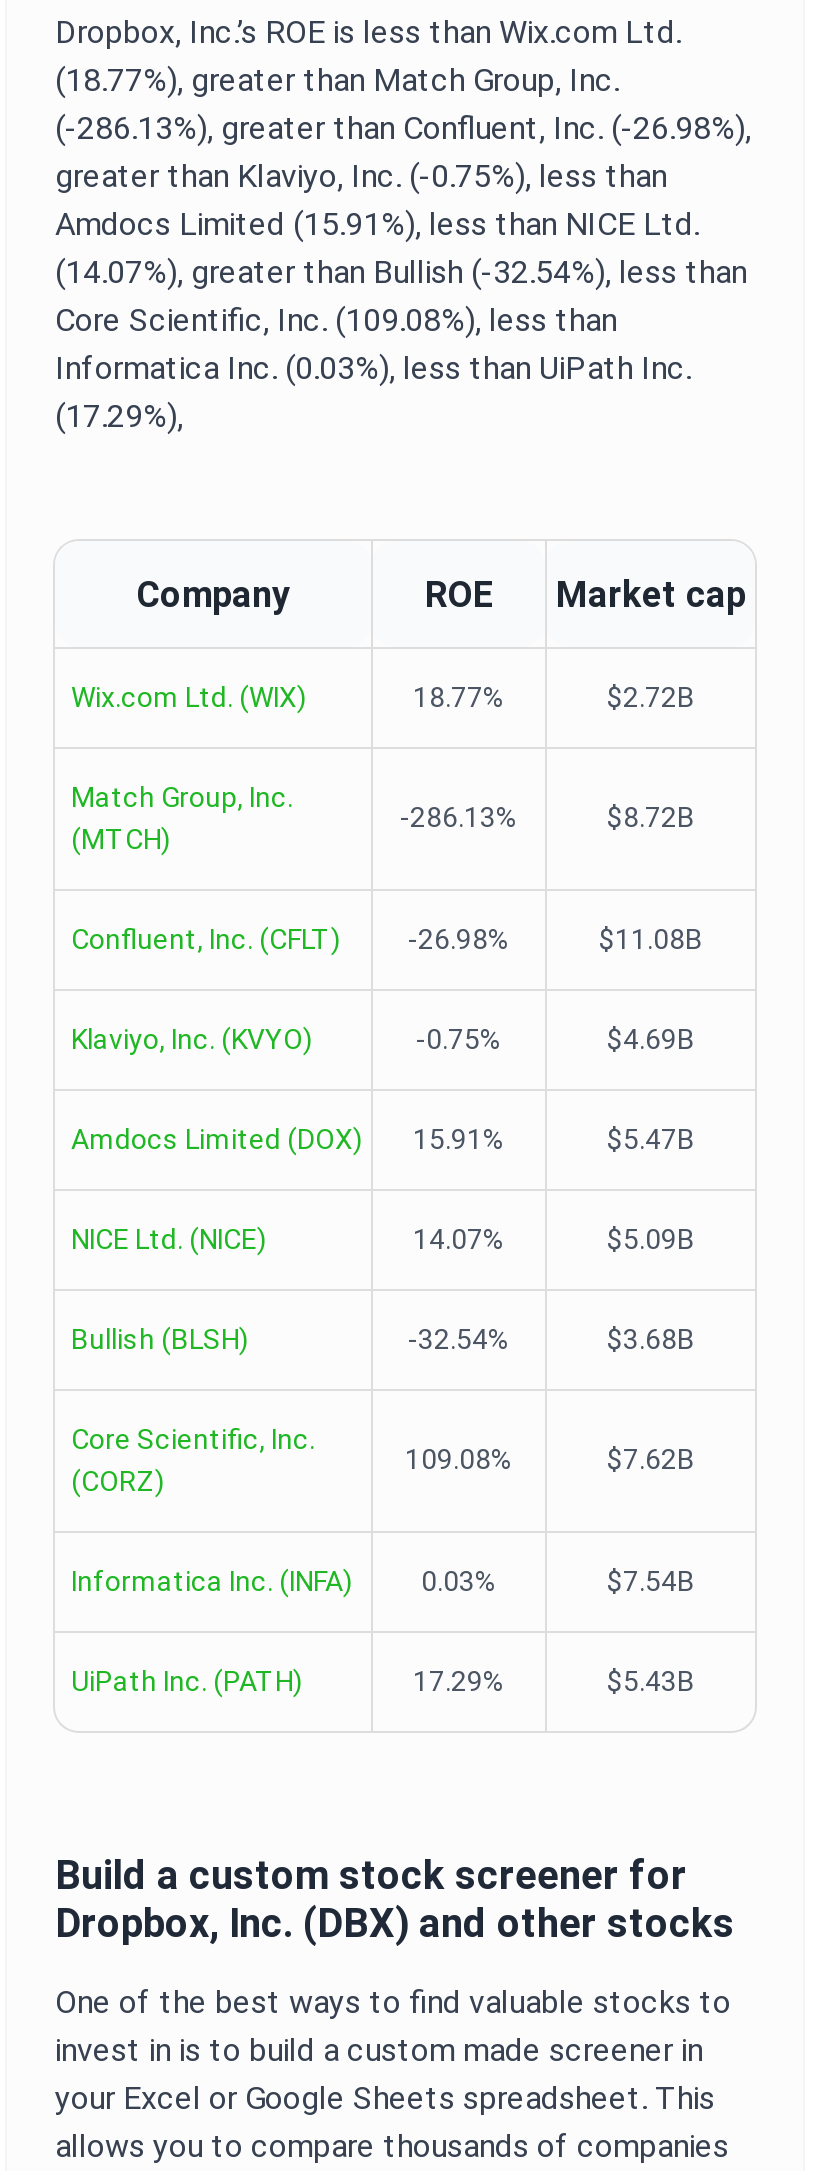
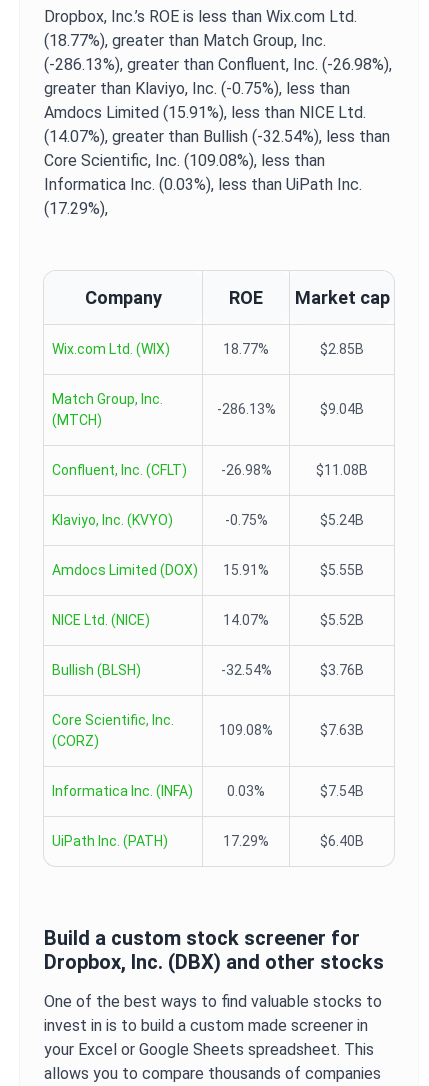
- $2.72B
+ $2.85B

- $8.72B
+ $9.04B

- $4.69B
+ $5.24B

- $5.47B
+ $5.55B

- $5.09B
+ $5.52B

- $3.68B
+ $3.76B

- $7.62B
+ $7.63B

- $5.43B
+ $6.40B
